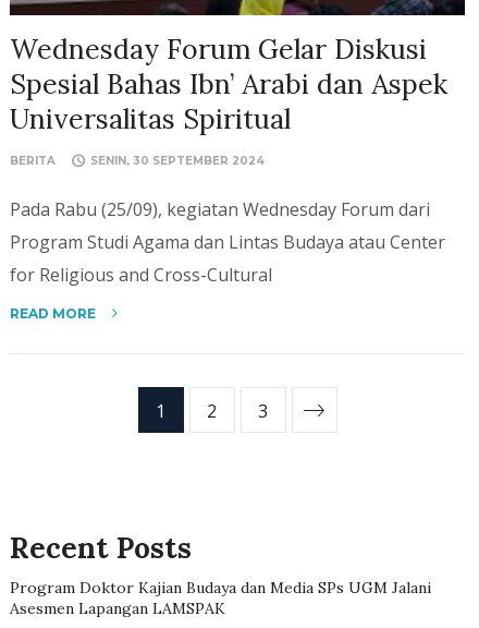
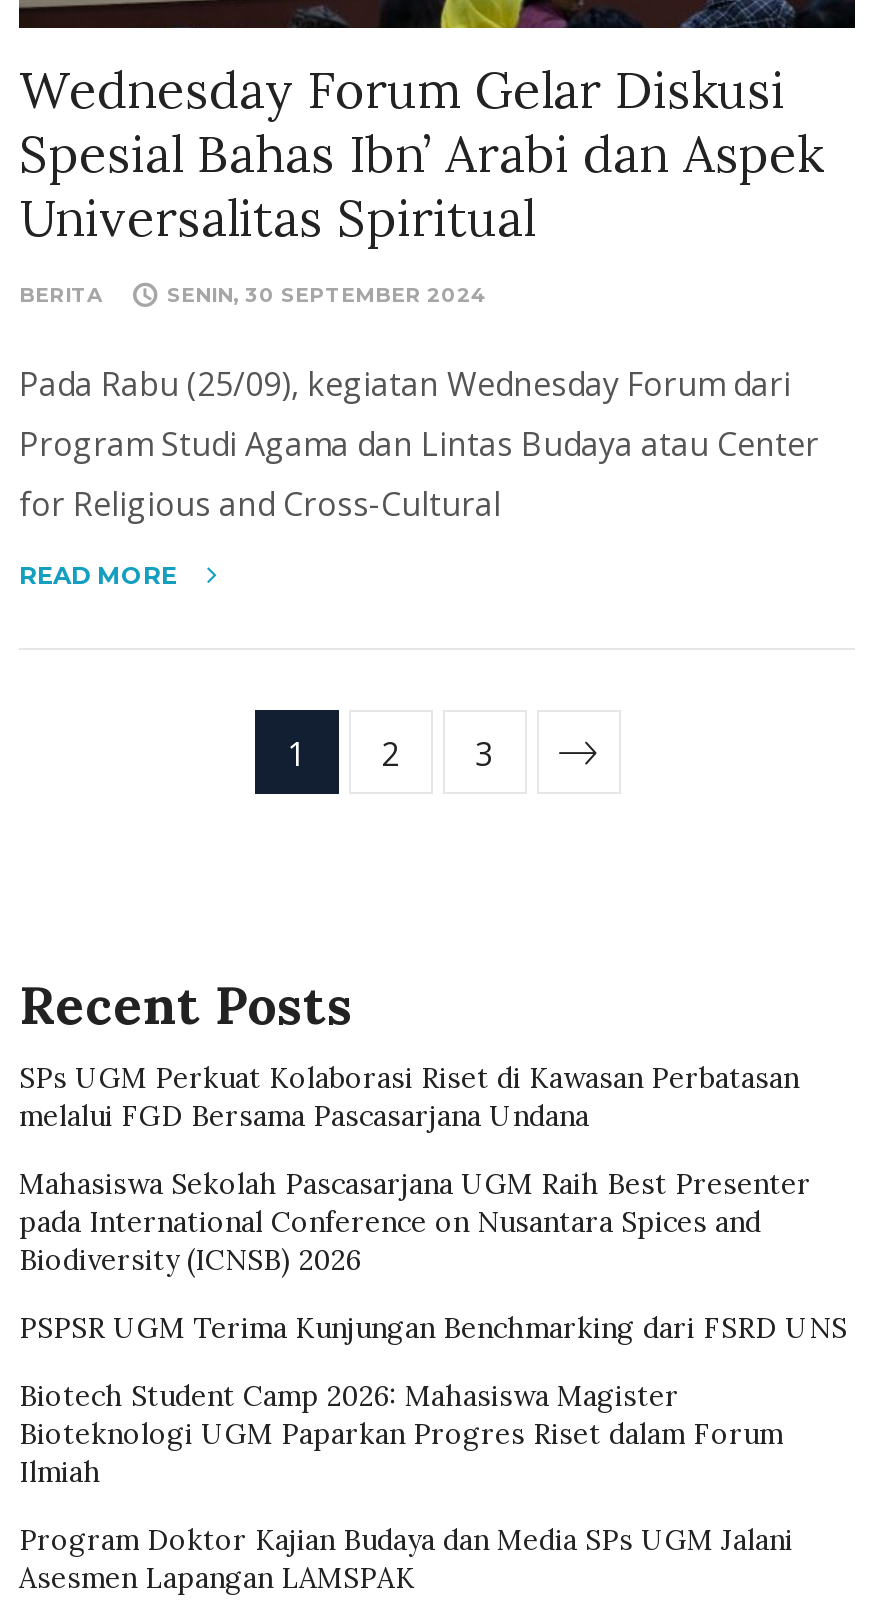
+ SPs UGM Perkuat Kolaborasi Riset di Kawasan Perbatasan
+ melalui FGD Bersama Pascasarjana Undana
+ Mahasiswa Sekolah Pascasarjana UGM Raih Best Presenter
+ pada International Conference on Nusantara Spices and
+ Biodiversity (ICNSB) 2026
+ PSPSR UGM Terima Kunjungan Benchmarking dari FSRD UNS
+ Biotech Student Camp 2026: Mahasiswa Magister
+ Bioteknologi UGM Paparkan Progres Riset dalam Forum
+ Ilmiah
